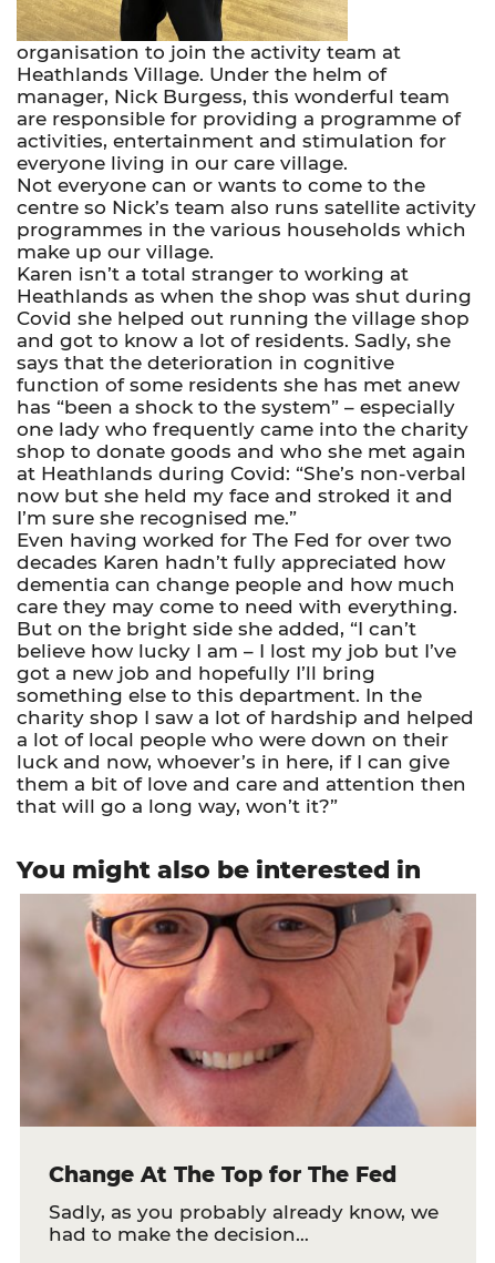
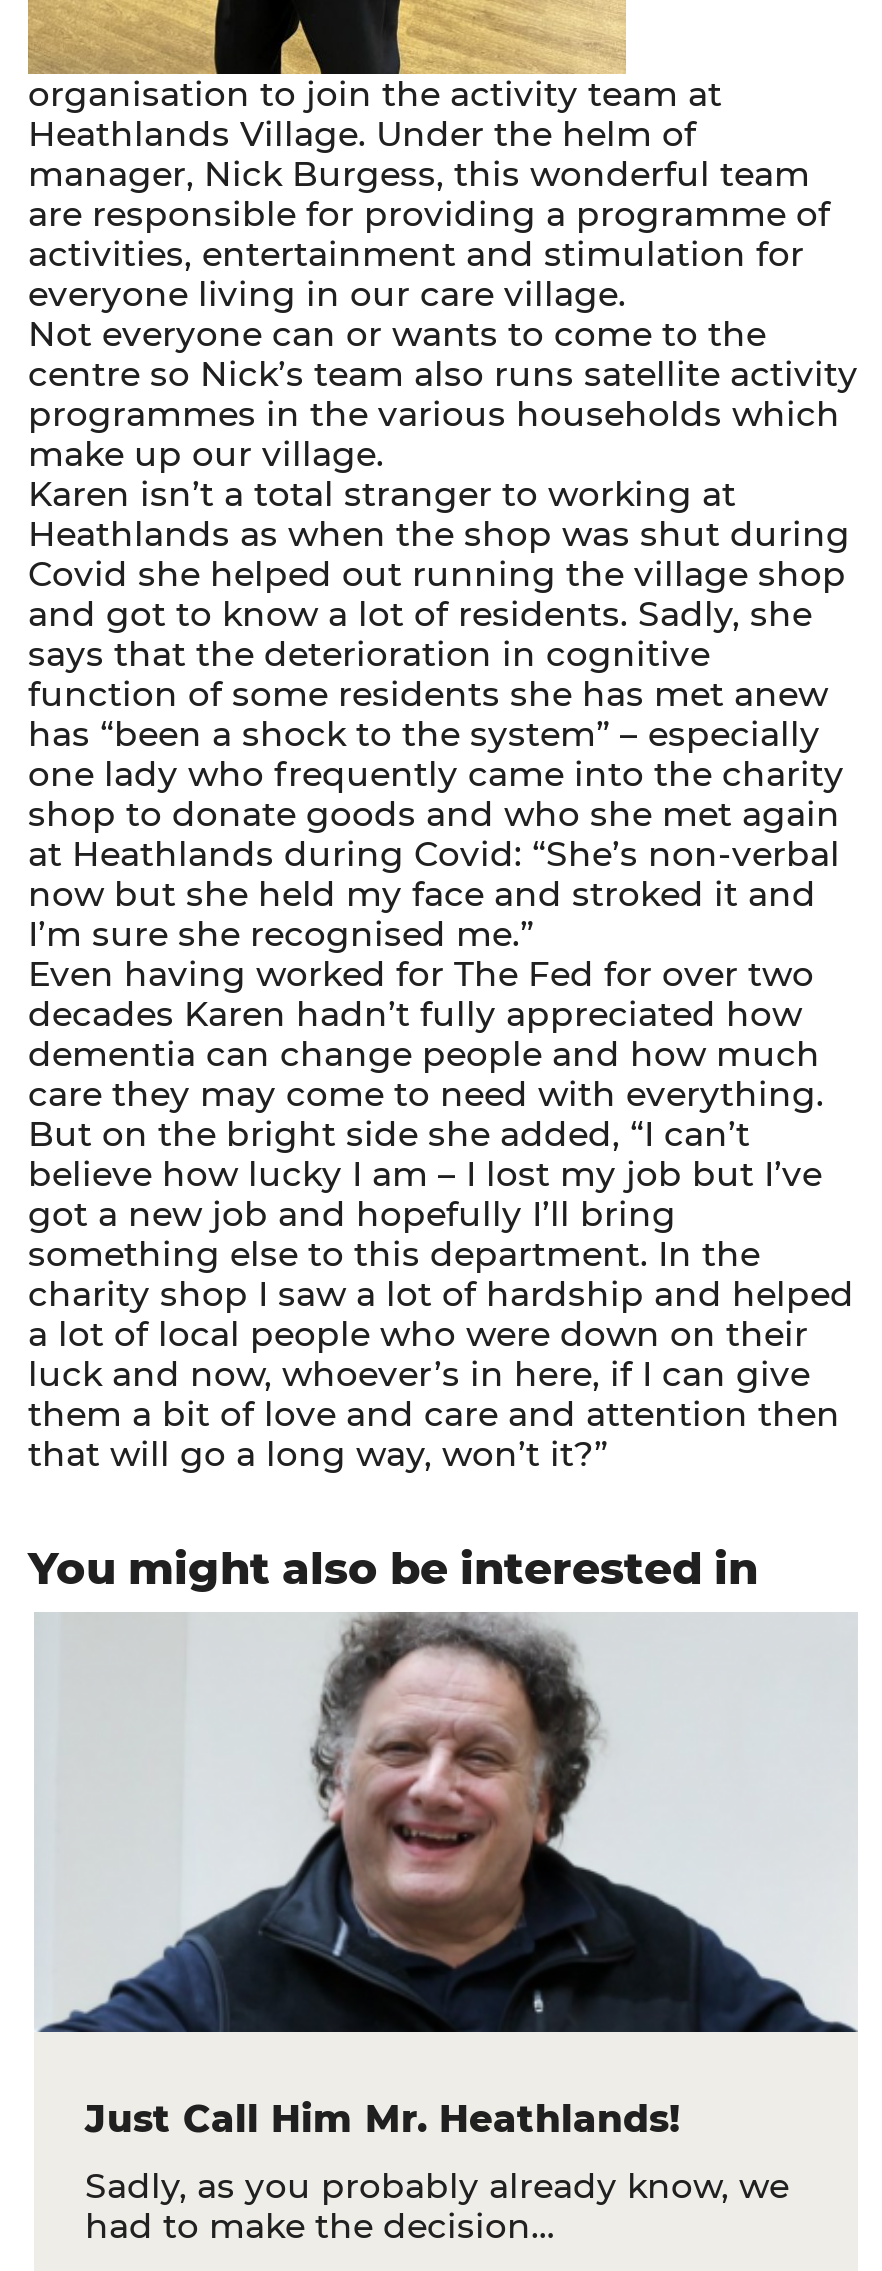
- [image]
- Change At The Top for The Fed
+ [image]
+ Just Call Him Mr. Heathlands!
